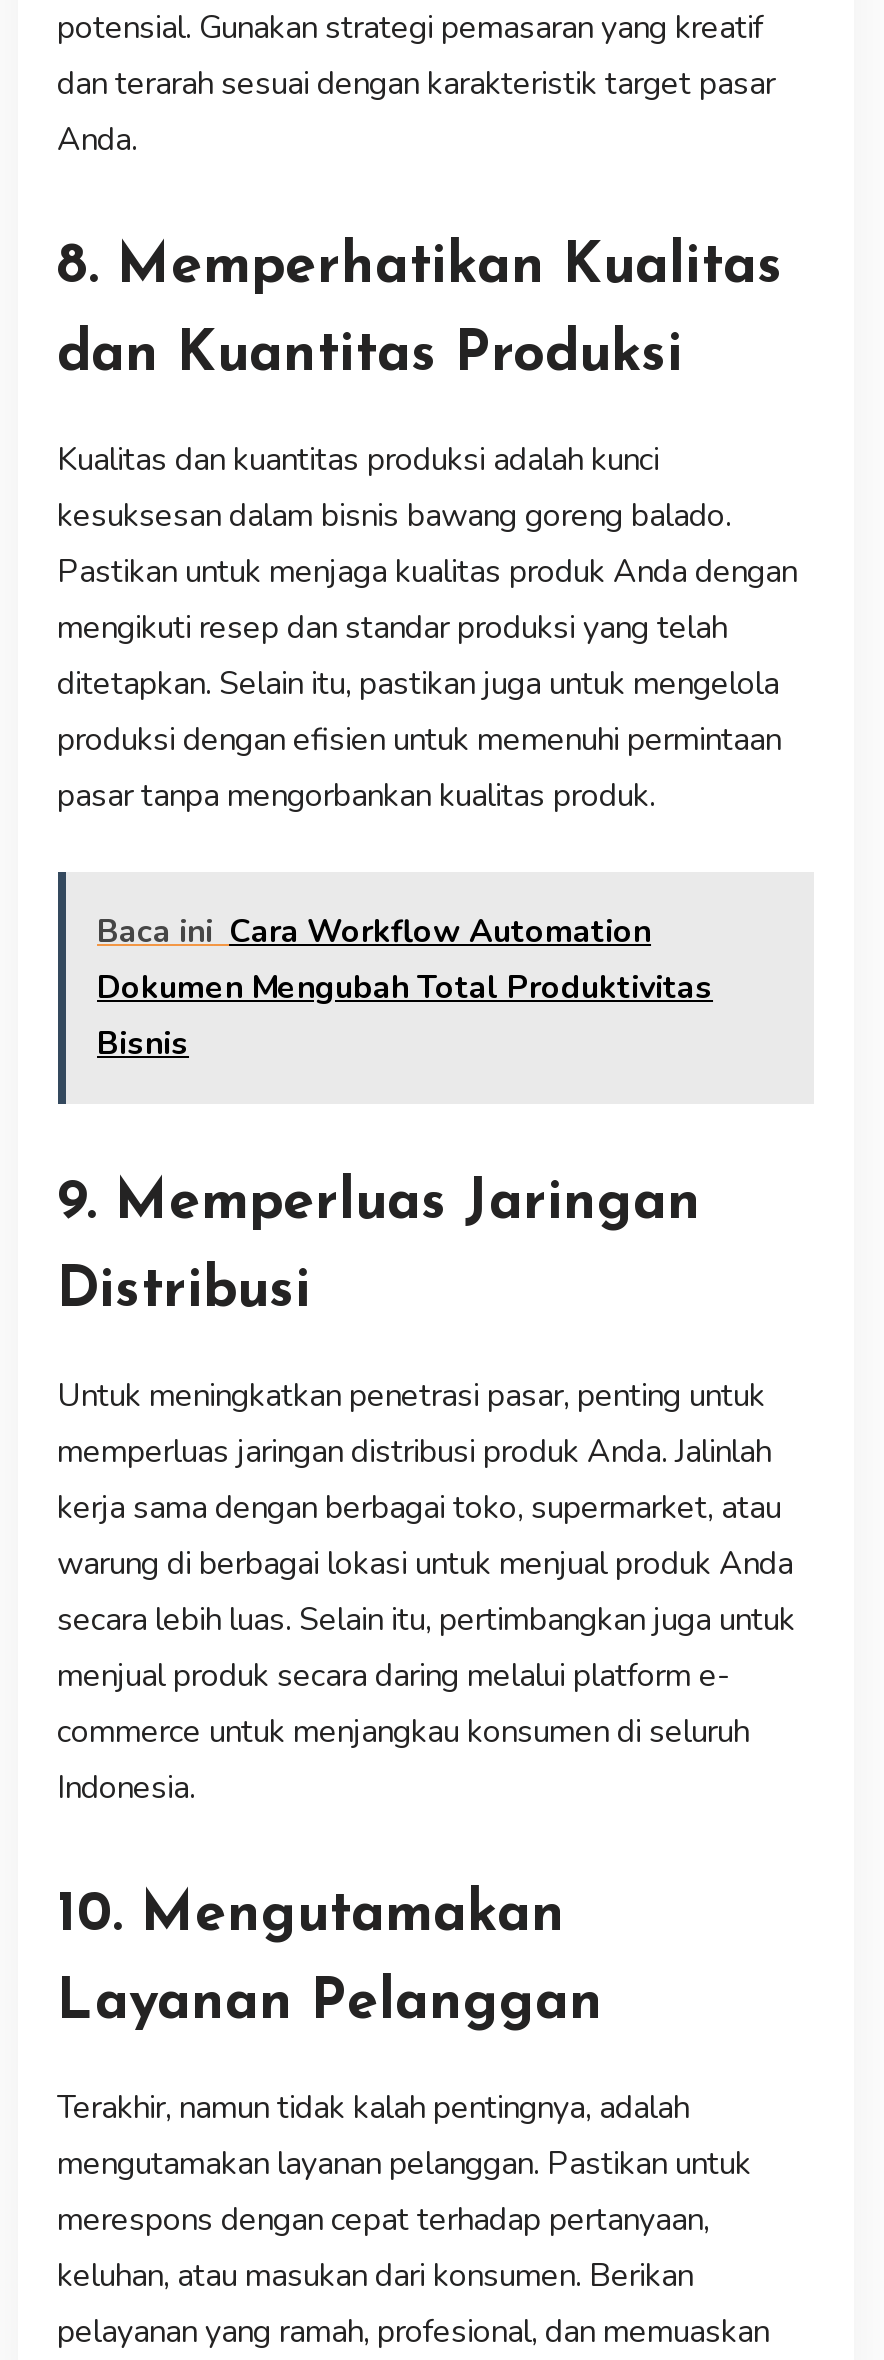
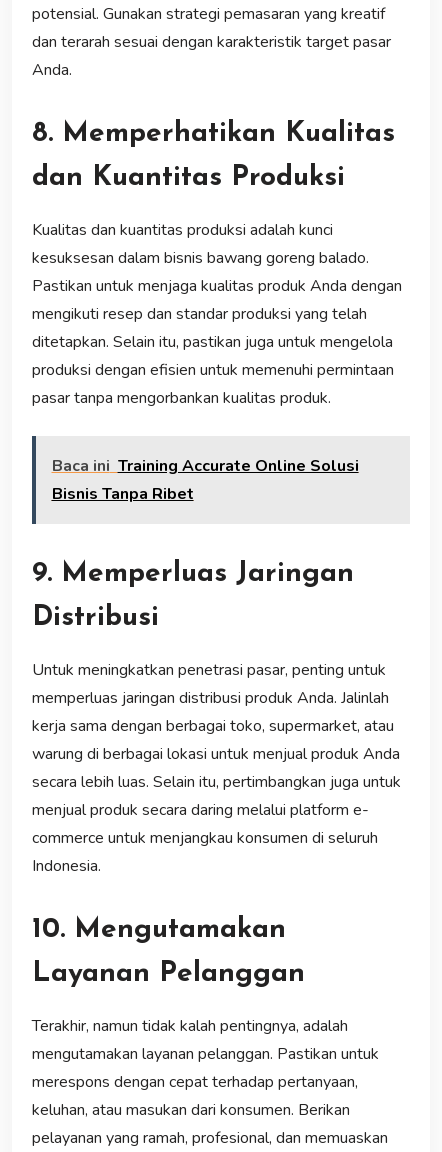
- Baca ini Cara Workflow Automation
- Dokumen Mengubah Total Produktivitas
- Bisnis
+ Baca ini Training Accurate Online Solusi
+ Bisnis Tanpa Ribet
